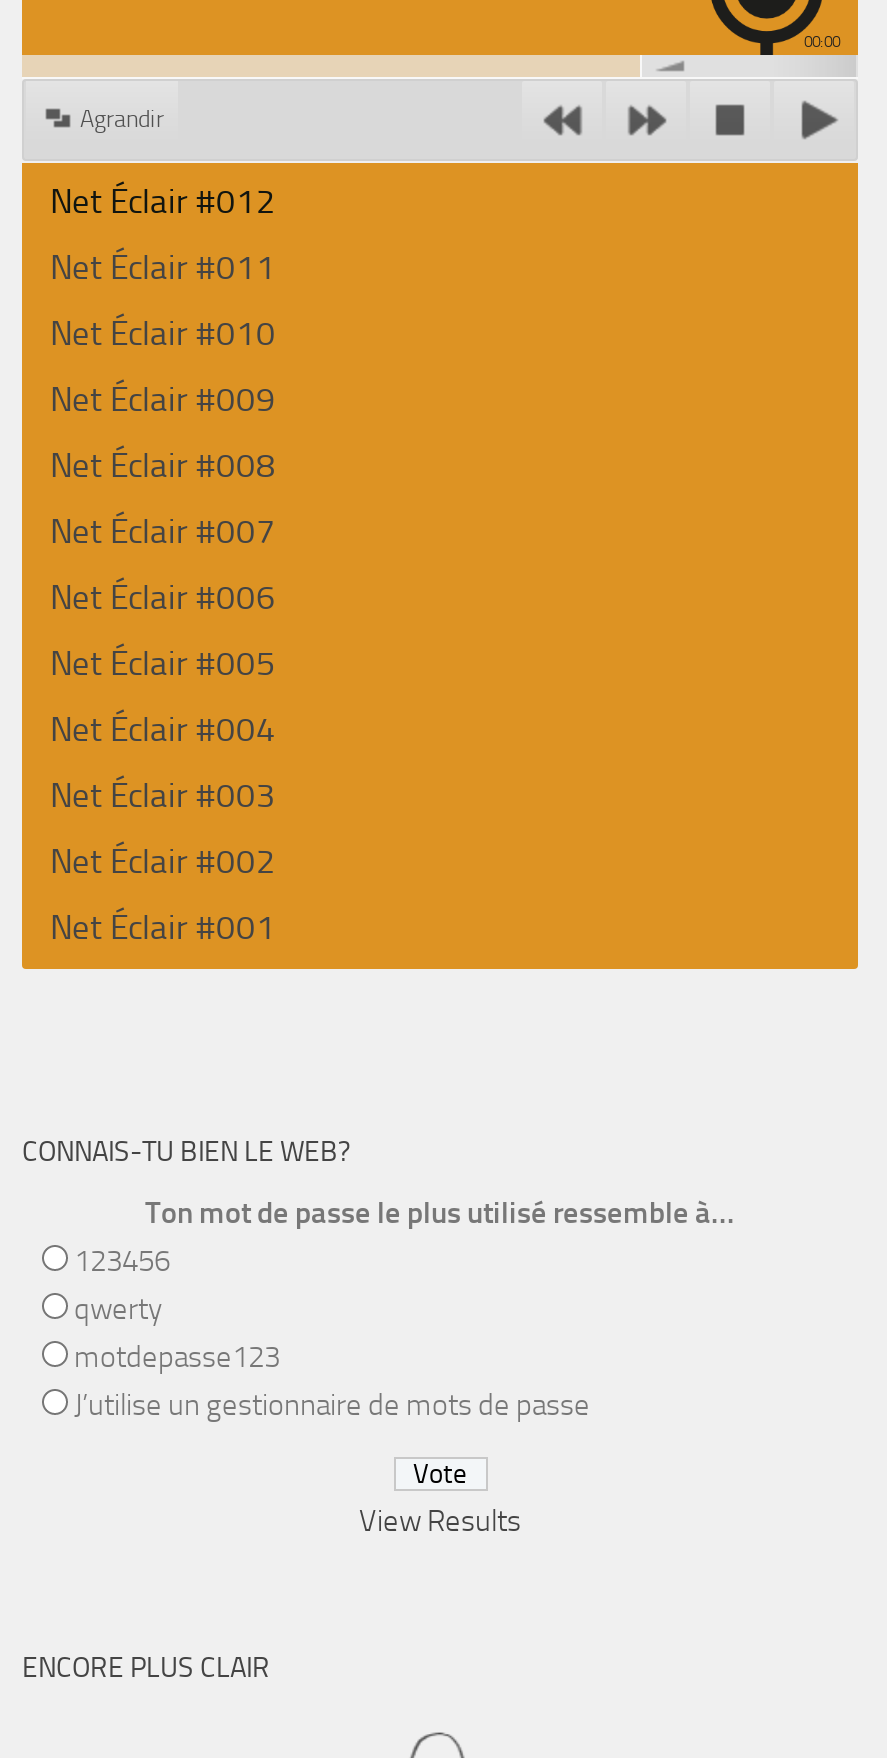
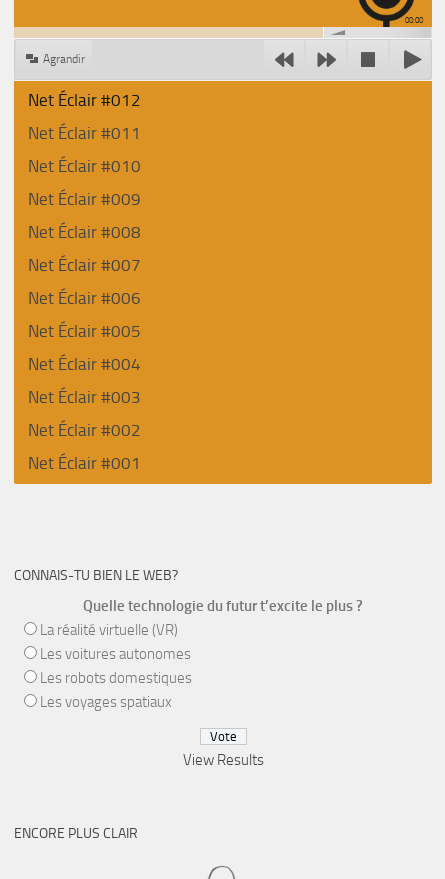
- Ton mot de passe le plus utilisé ressemble à...
- 123456
- qwerty
- motdepasse123
- J’utilise un gestionnaire de mots de passe
+ Quelle technologie du futur t’excite le plus ?
+ La réalité virtuelle (VR)
+ Les voitures autonomes
+ Les robots domestiques
+ Les voyages spatiaux
